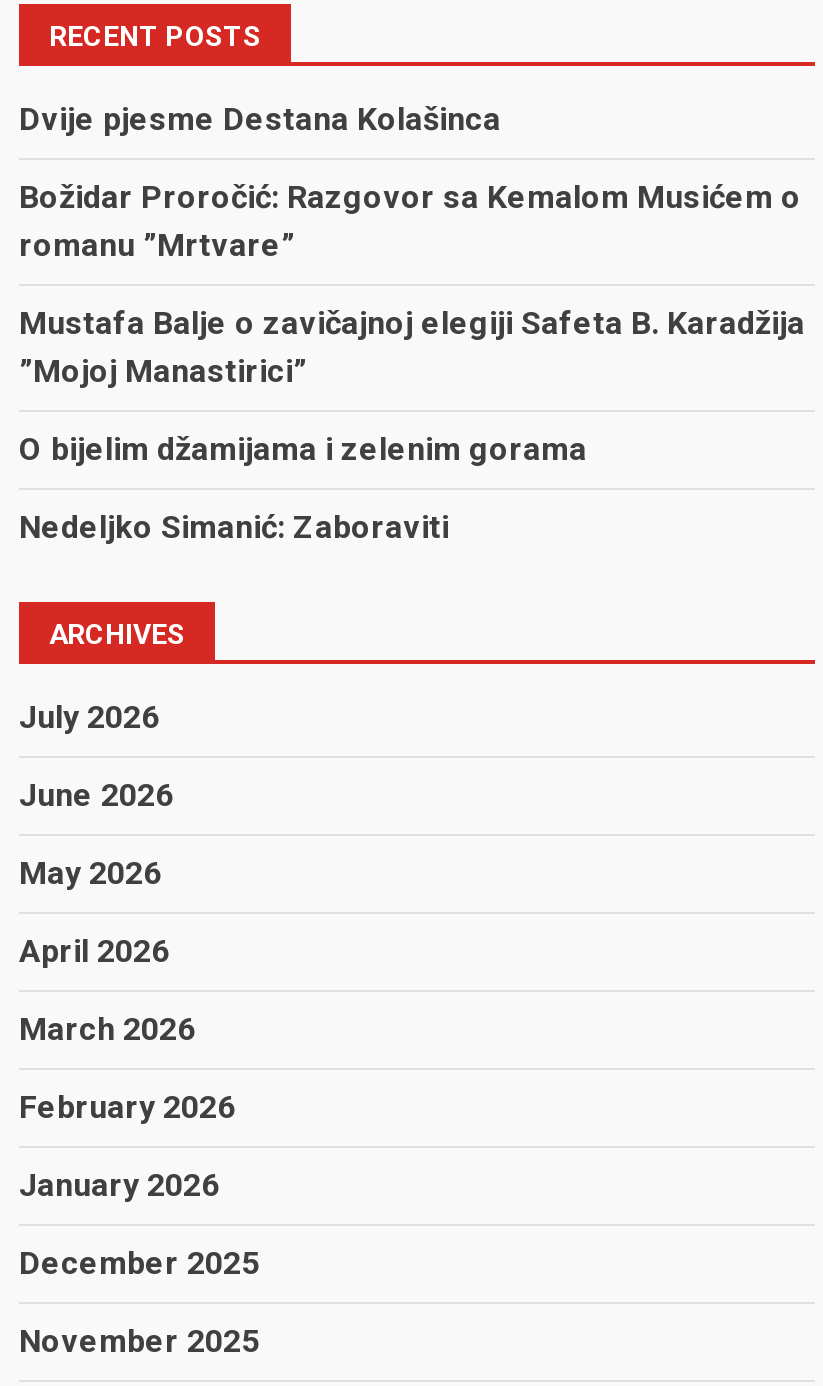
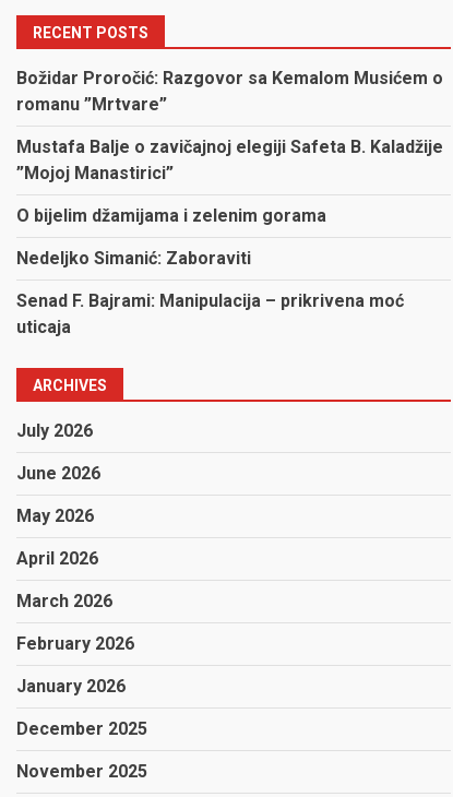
- Dvije pjesme Destana Kolašinca

moved up: Božidar Proročić: Razgovor sa Kemalom Musićem o | romanu ”Mrtvare”

- Mustafa Balje o zavičajnoj elegiji Safeta B. Karadžija
+ Mustafa Balje o zavičajnoj elegiji Safeta B. Kaladžije

moved up: ”Mojoj Manastirici” | O bijelim džamijama i zelenim gorama | Nedeljko Simanić: Zaboraviti

+ Senad F. Bajrami: Manipulacija – prikrivena moć
+ uticaja
